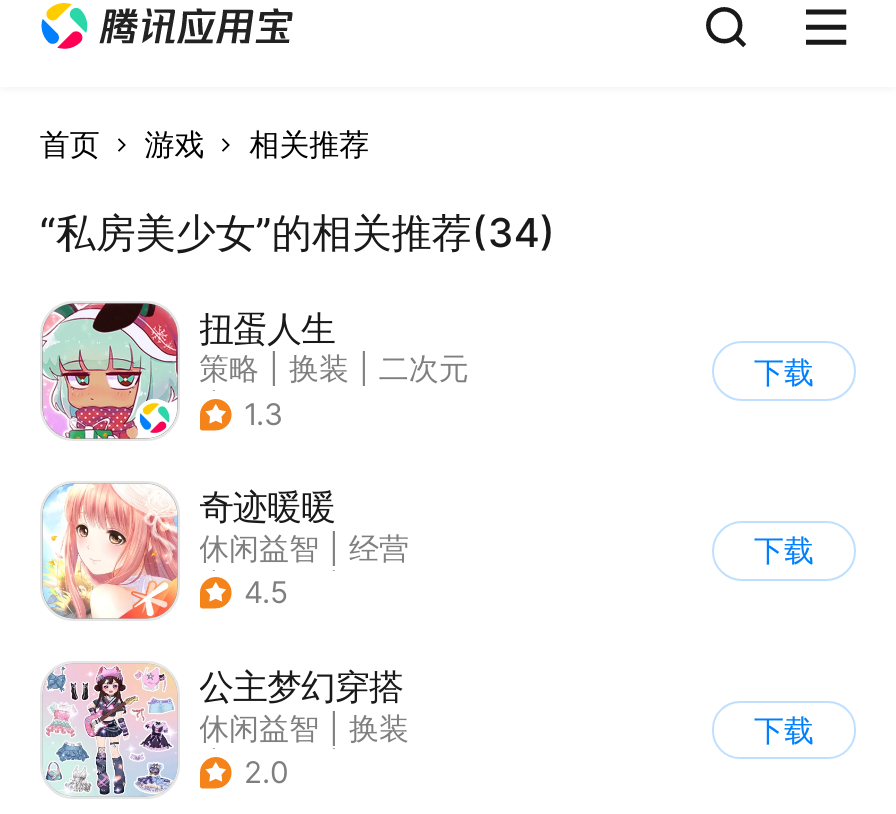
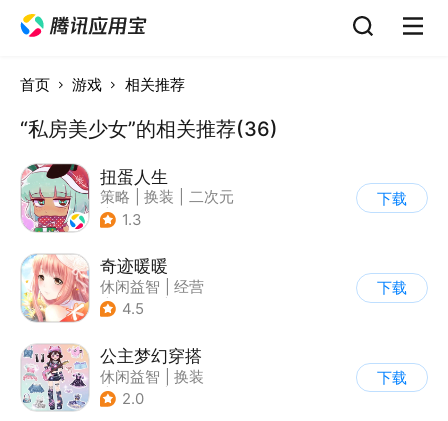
- “私房美少女”的相关推荐(34)
+ “私房美少女”的相关推荐(36)
